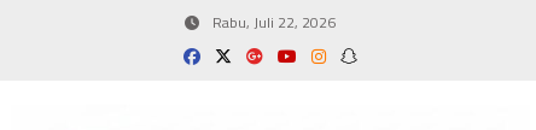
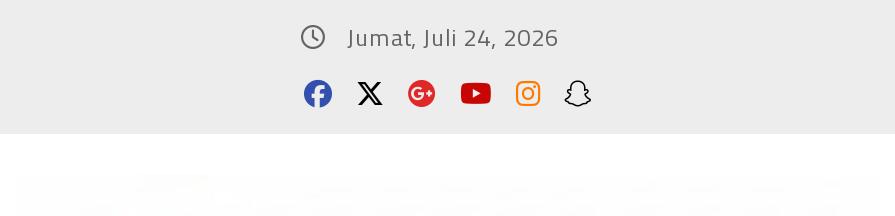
- Rabu, Juli 22, 2026
+ Jumat, Juli 24, 2026
